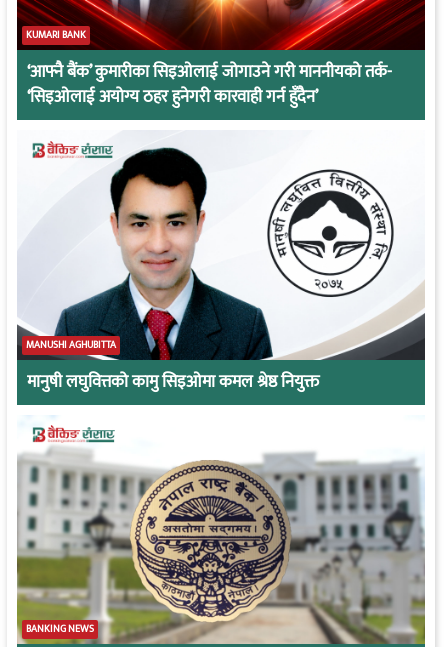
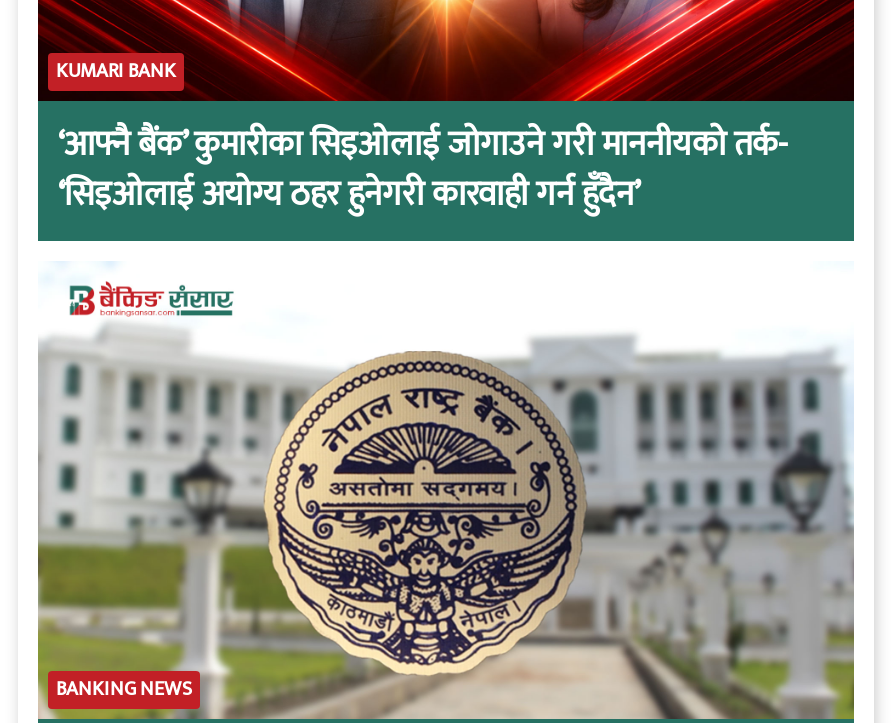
- [image]
- MANUSHI AGHUBITTA
- मानुषी लघुवित्तको कामु सिइओमा कमल श्रेष्ठ नियुक्त
